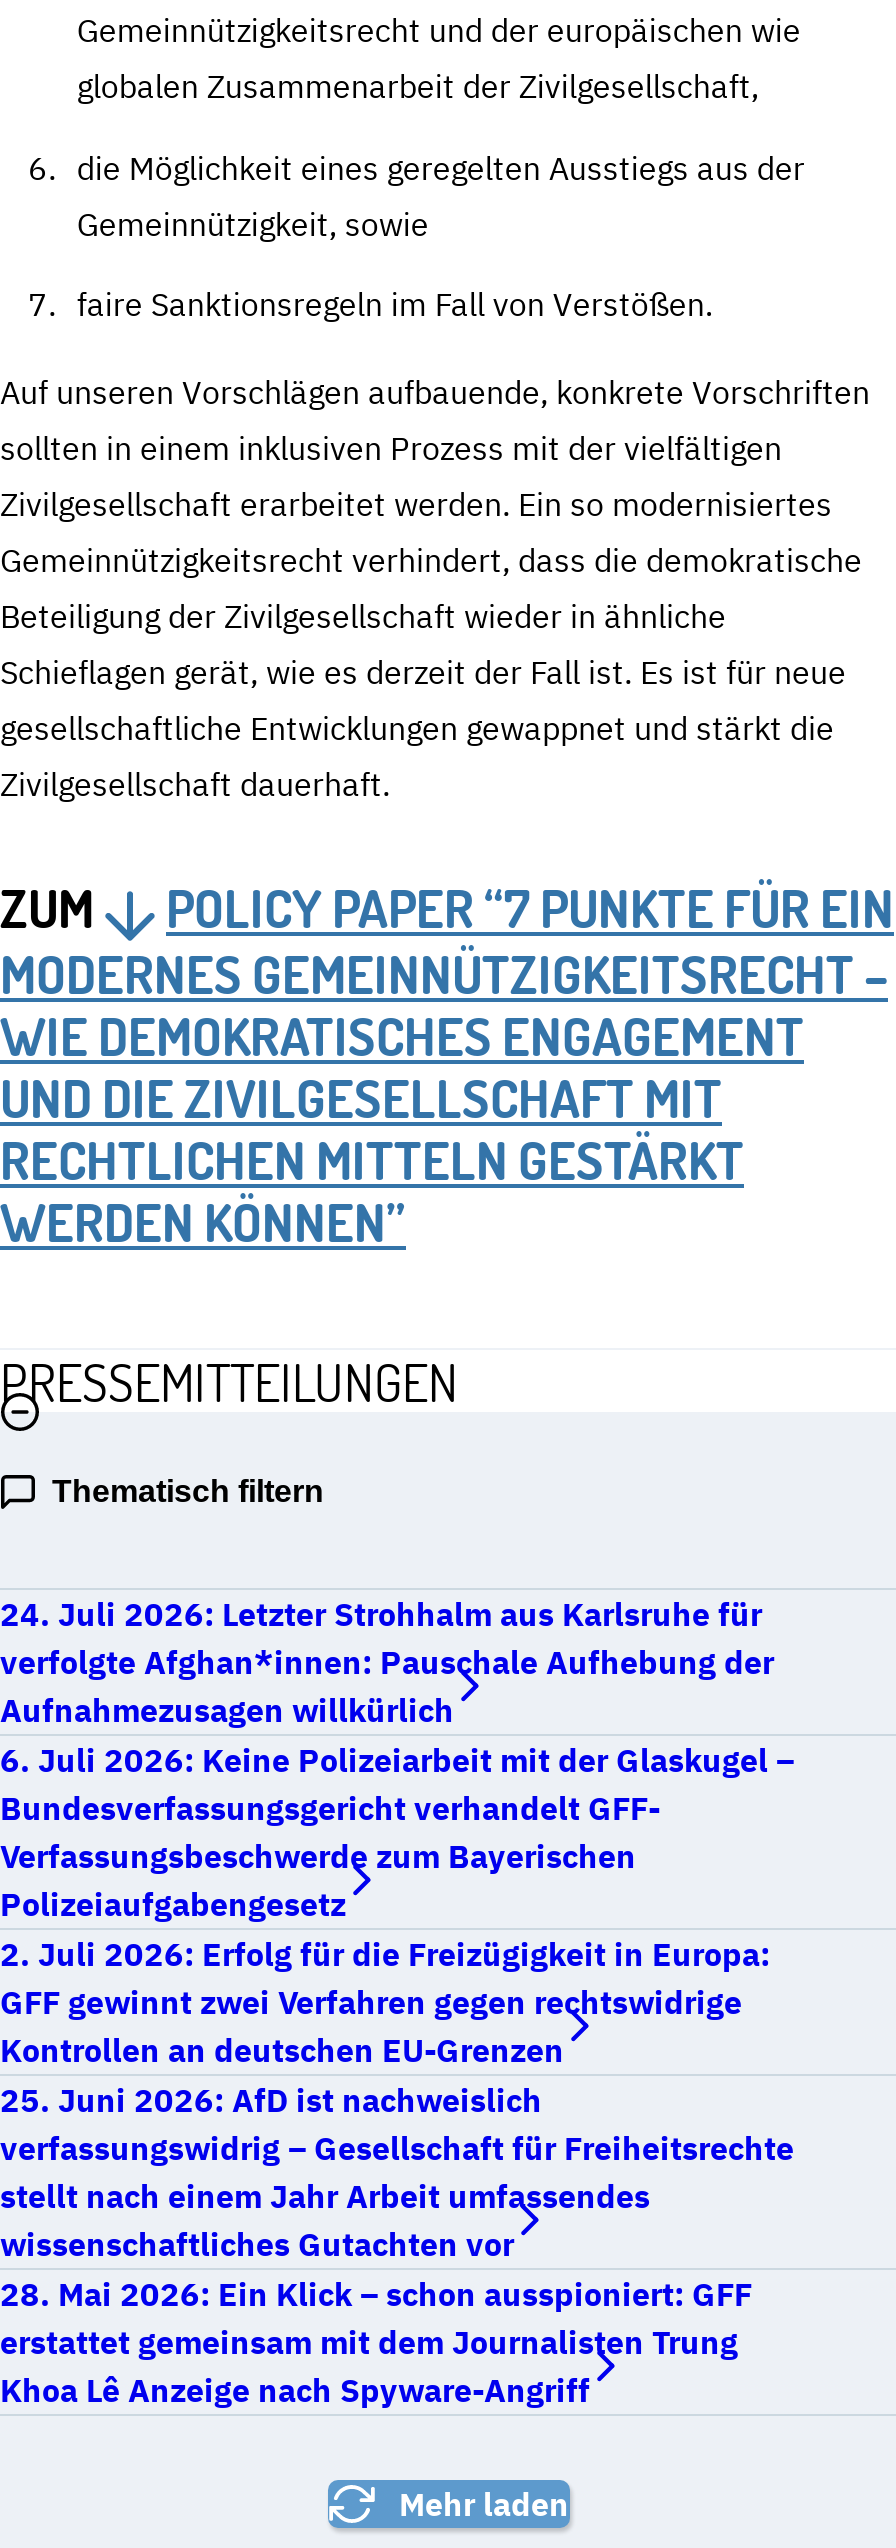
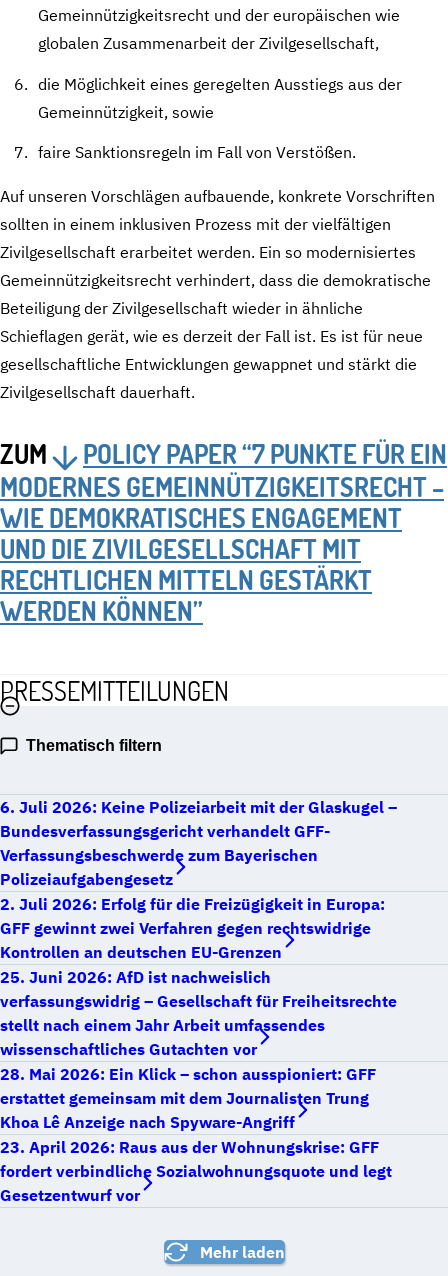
- 24. Juli 2026: Letzter Strohhalm aus Karlsruhe für
- verfolgte Afghan*innen: Pauschale Aufhebung der
- Aufnahmezusagen willkürlich

moved up: 6. Juli 2026: Keine Polizeiarbeit mit der Glaskugel – | Bundesverfassungsgericht verhandelt GFF- | Verfassungsbeschwerde zum Bayerischen | ... | erstattet gemeinsam mit dem Journalisten Trung | Khoa Lê Anzeige nach Spyware-Angriff

+ 23. April 2026: Raus aus der Wohnungskrise: GFF
+ fordert verbindliche Sozialwohnungsquote und legt
+ Gesetzentwurf vor
